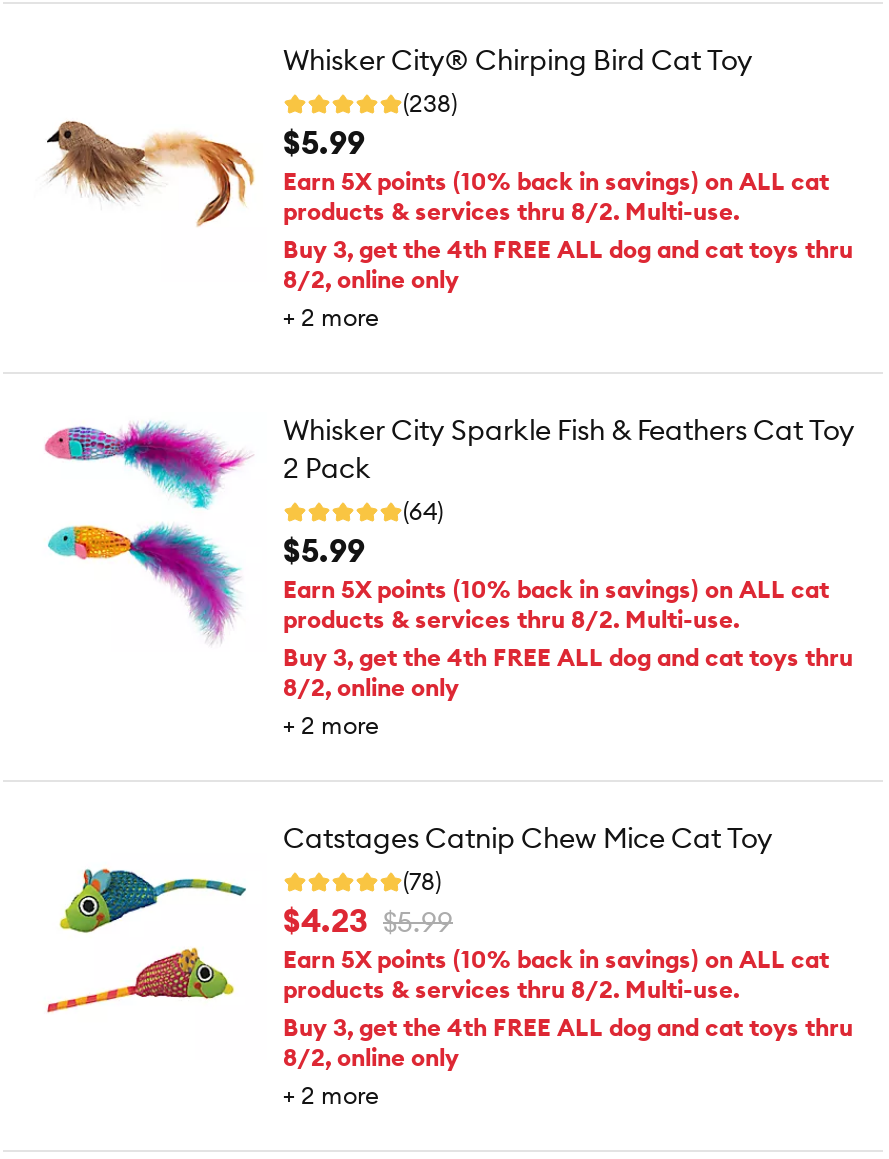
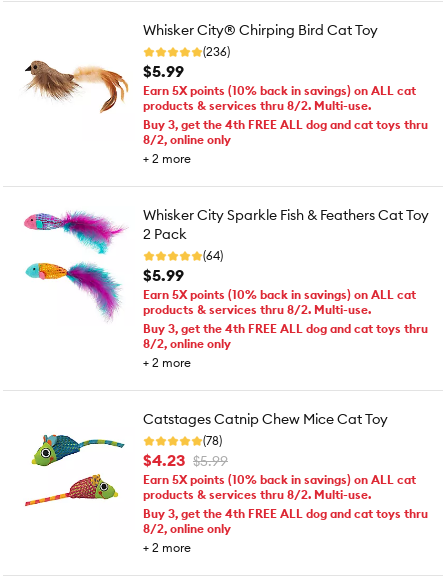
- (238)
+ (236)
